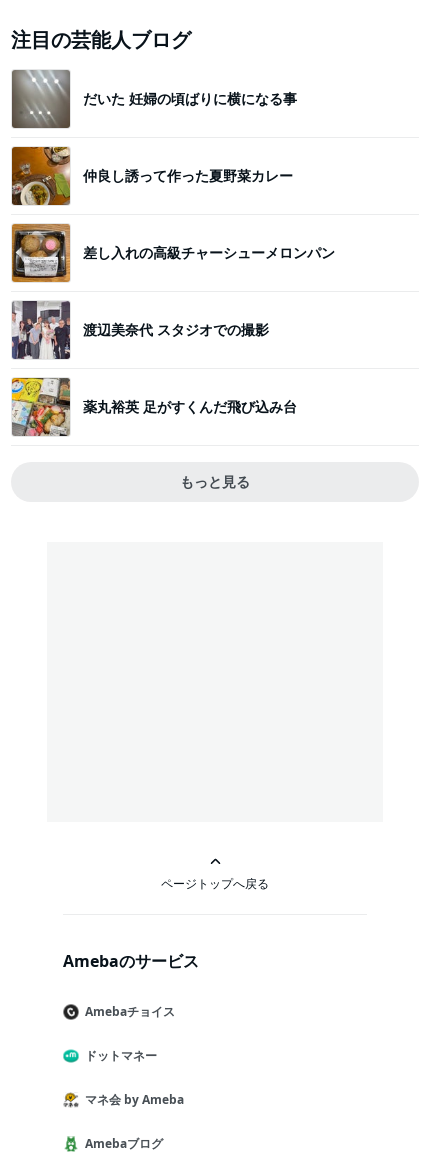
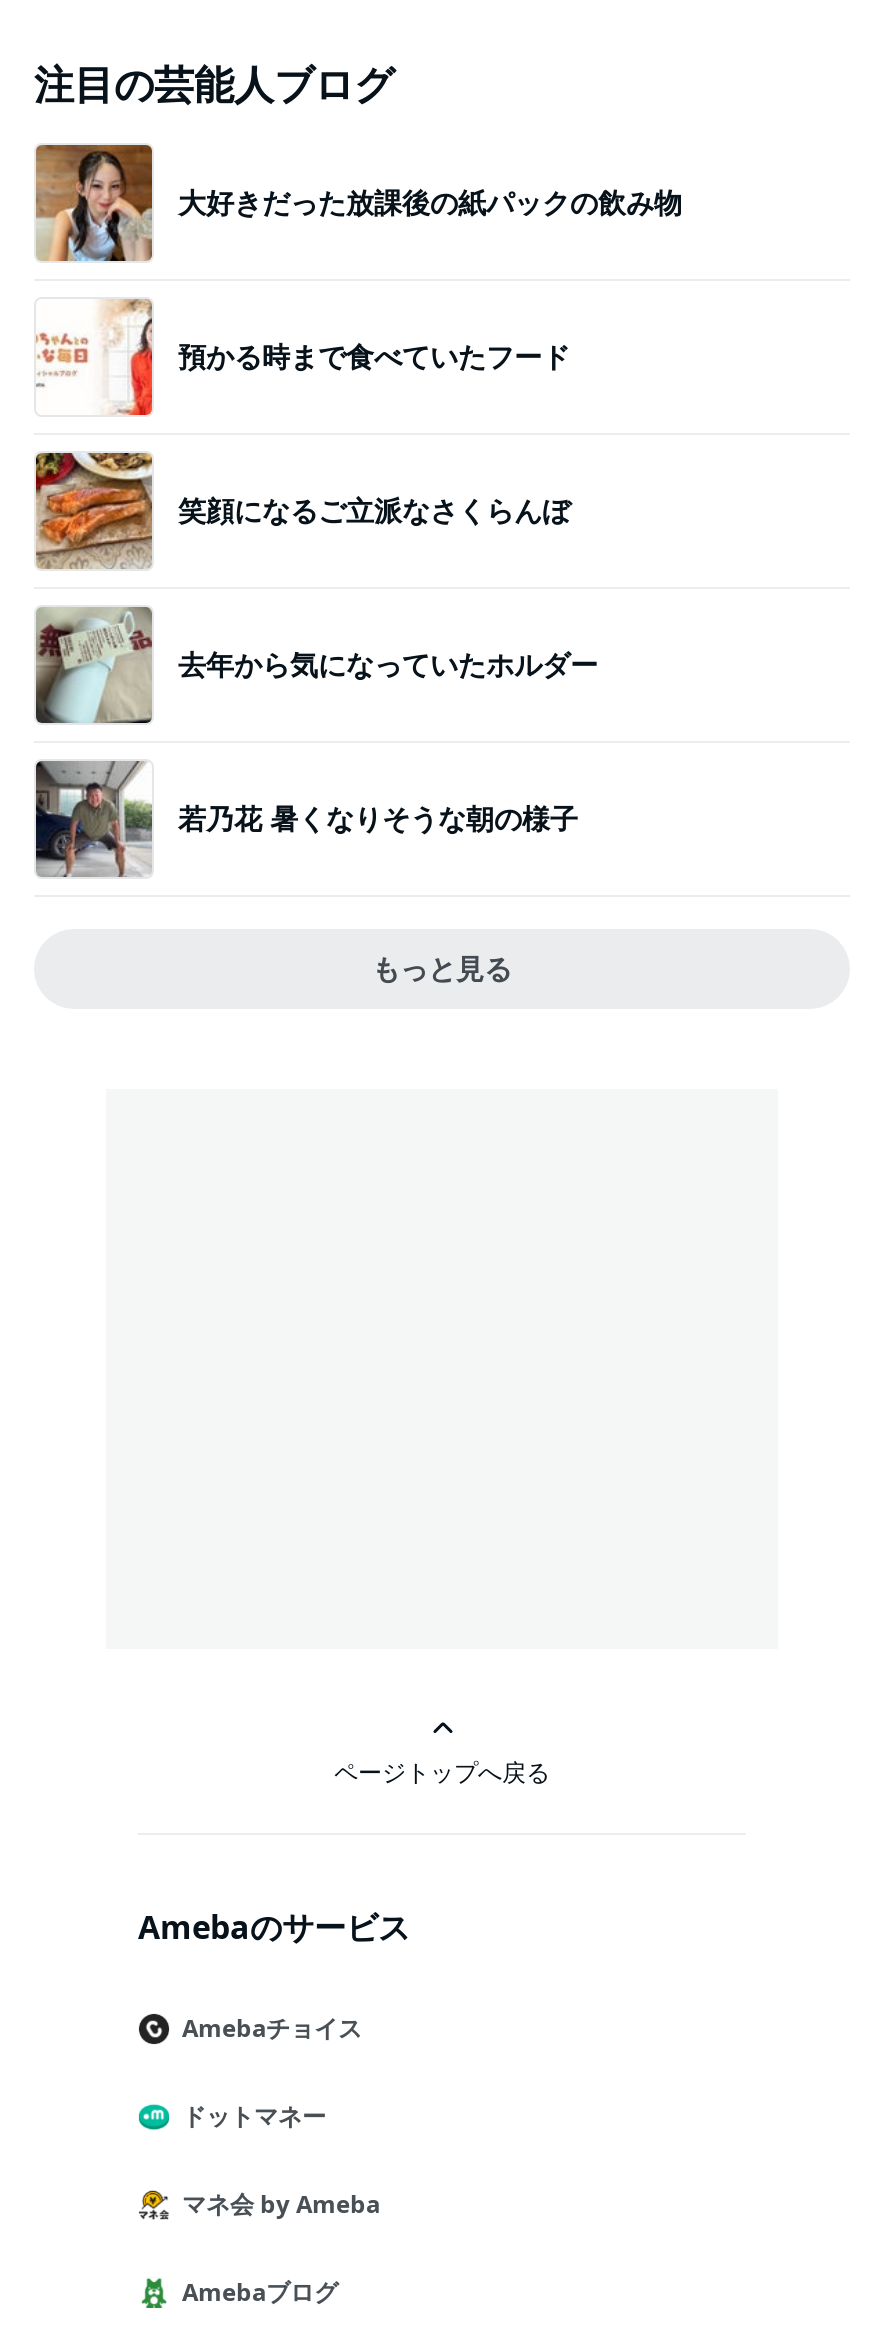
- [image]
- だいた 妊婦の頃ばりに横になる事
+ [image]
+ 大好きだった放課後の紙パックの飲み物

- [image]
- 仲良し誘って作った夏野菜カレー
+ [image]
+ 預かる時まで食べていたフード

- [image]
- 差し入れの高級チャーシューメロンパン
+ [image]
+ 笑顔になるご立派なさくらんぼ

- [image]
- 渡辺美奈代 スタジオでの撮影
+ [image]
+ 去年から気になっていたホルダー

- [image]
- 薬丸裕英 足がすくんだ飛び込み台
+ [image]
+ 若乃花 暑くなりそうな朝の様子
